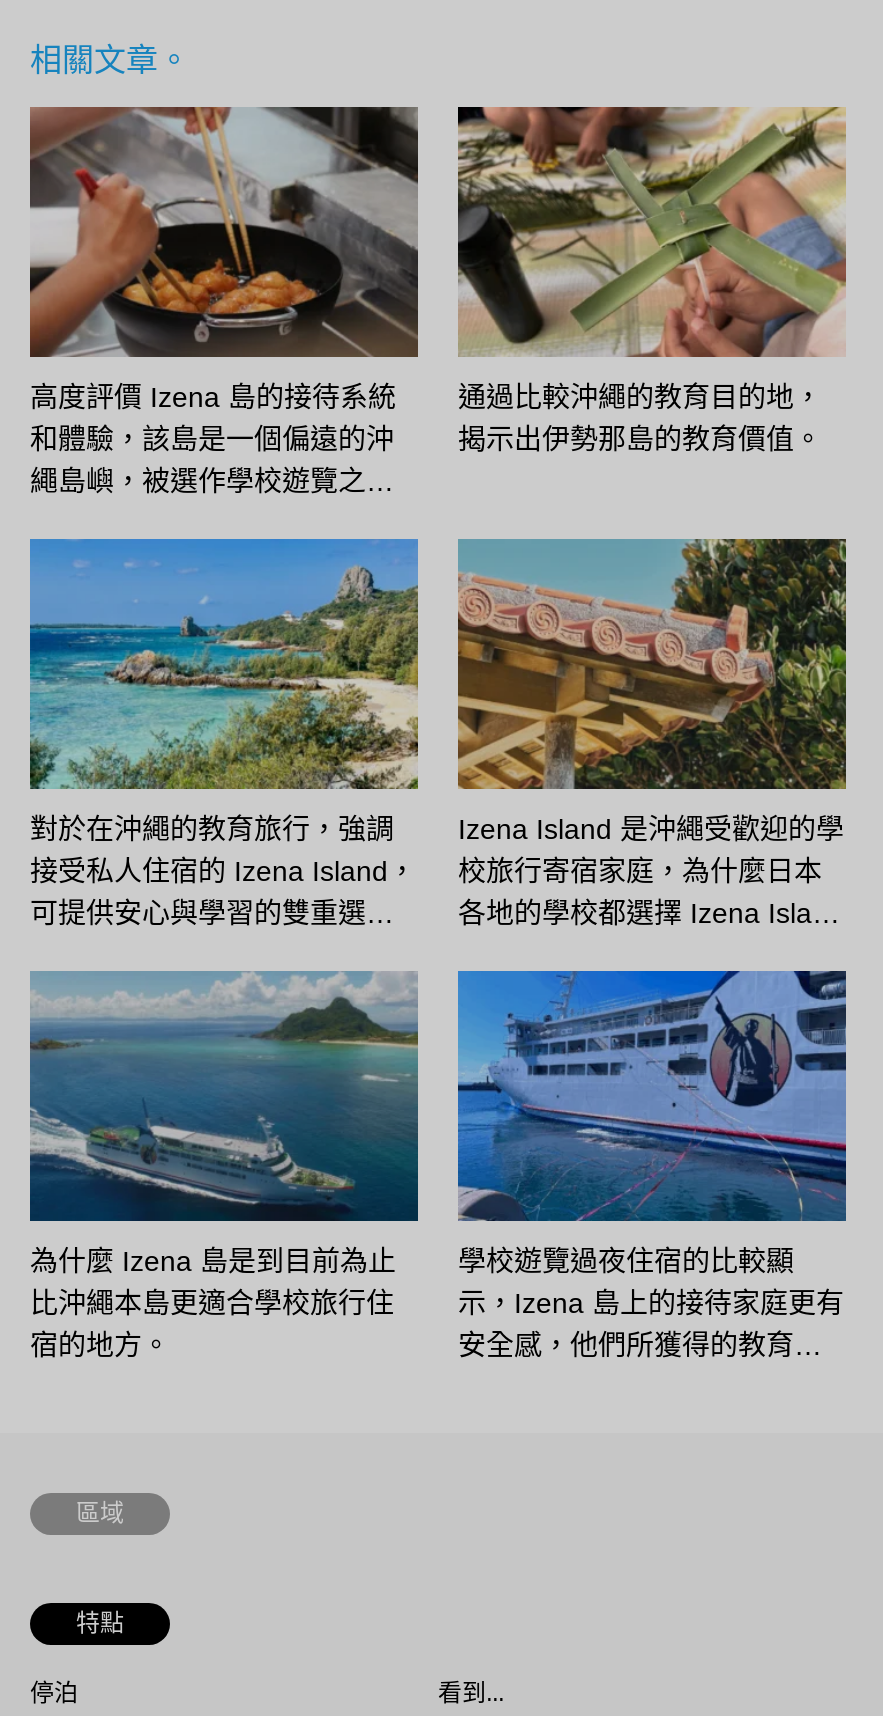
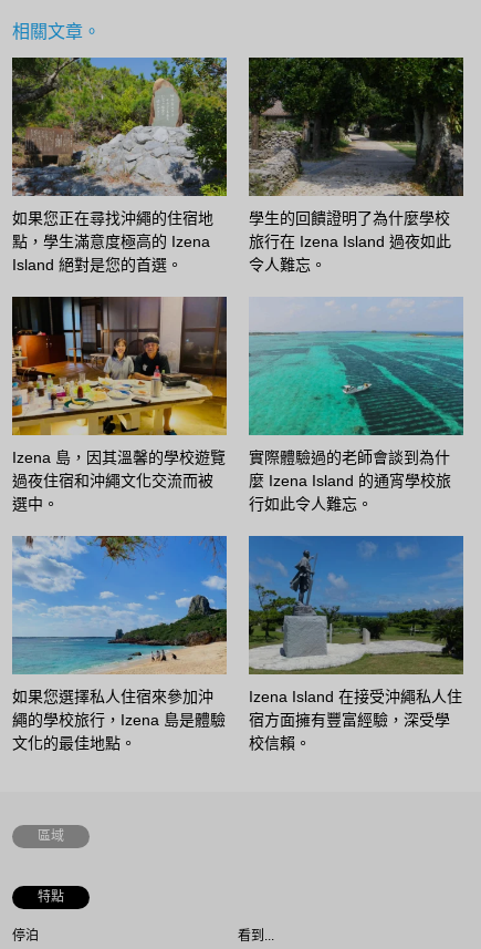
- [image]
- 高度評價 Izena 島的接待系統
- 和體驗，該島是一個偏遠的沖
- 繩島嶼，被選作學校遊覽之…
+ [image]
+ 如果您正在尋找沖繩的住宿地
+ 點，學生滿意度極高的 Izena
+ Island 絕對是您的首選。

- [image]
- 通過比較沖繩的教育目的地，
- 揭示出伊勢那島的教育價值。
+ [image]
+ 學生的回饋證明了為什麼學校
+ 旅行在 Izena Island 過夜如此
+ 令人難忘。

- [image]
- 對於在沖繩的教育旅行，強調
- 接受私人住宿的 Izena Island，
- 可提供安心與學習的雙重選…
+ [image]
+ Izena 島，因其溫馨的學校遊覽
+ 過夜住宿和沖繩文化交流而被
+ 選中。

- [image]
- Izena Island 是沖繩受歡迎的學
- 校旅行寄宿家庭，為什麼日本
- 各地的學校都選擇 Izena Isla…
+ [image]
+ 實際體驗過的老師會談到為什
+ 麼 Izena Island 的通宵學校旅
+ 行如此令人難忘。

- [image]
- 為什麼 Izena 島是到目前為止
- 比沖繩本島更適合學校旅行住
- 宿的地方。
+ [image]
+ 如果您選擇私人住宿來參加沖
+ 繩的學校旅行，Izena 島是體驗
+ 文化的最佳地點。

- [image]
- 學校遊覽過夜住宿的比較顯
- 示，Izena 島上的接待家庭更有
- 安全感，他們所獲得的教育…
+ [image]
+ Izena Island 在接受沖繩私人住
+ 宿方面擁有豐富經驗，深受學
+ 校信賴。
